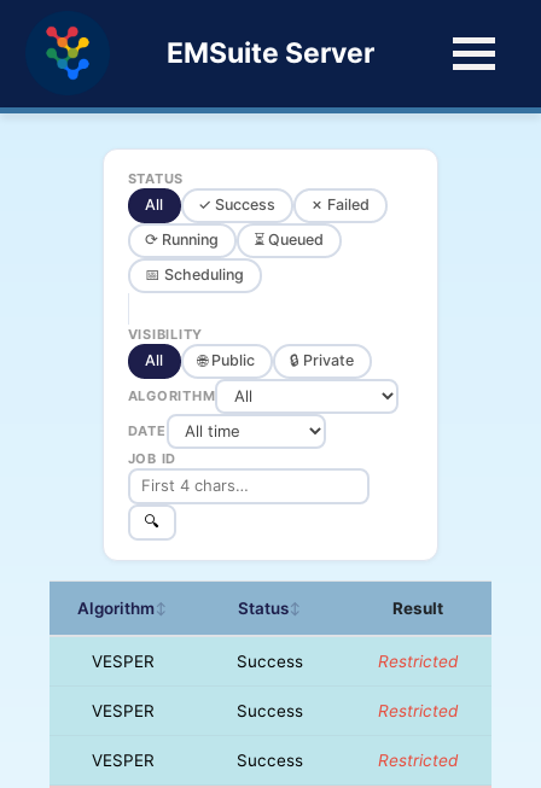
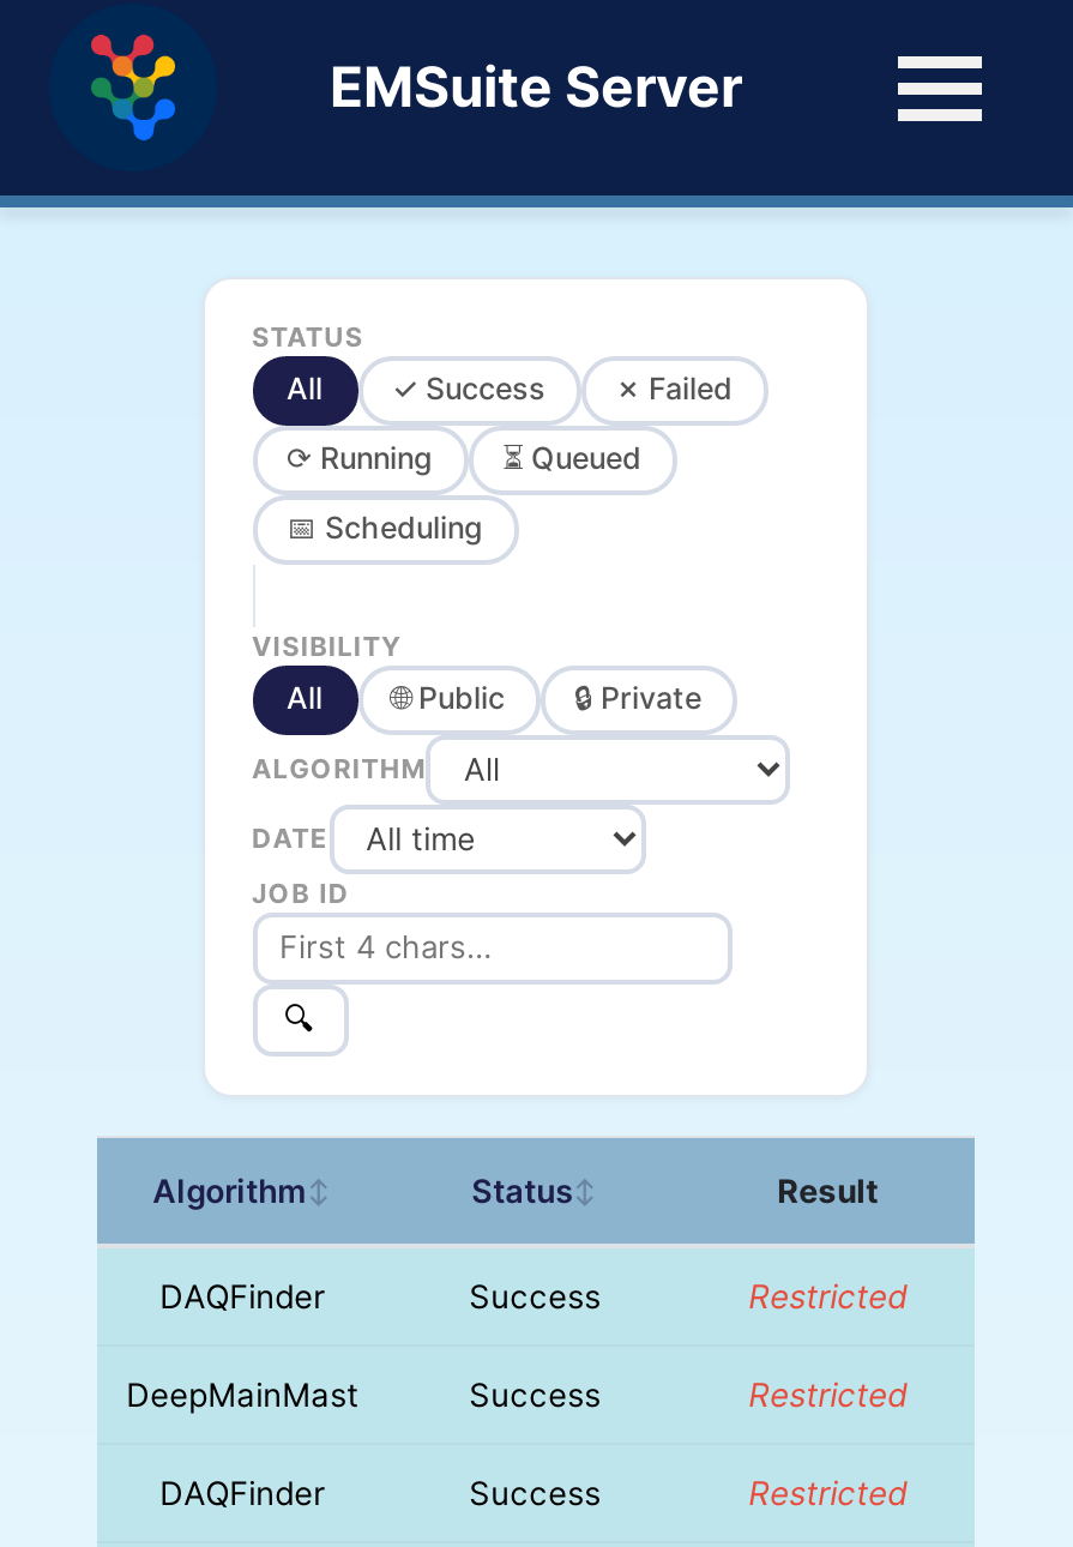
- VESPER
+ DAQFinder

- VESPER
+ DeepMainMast

- VESPER
+ DAQFinder
